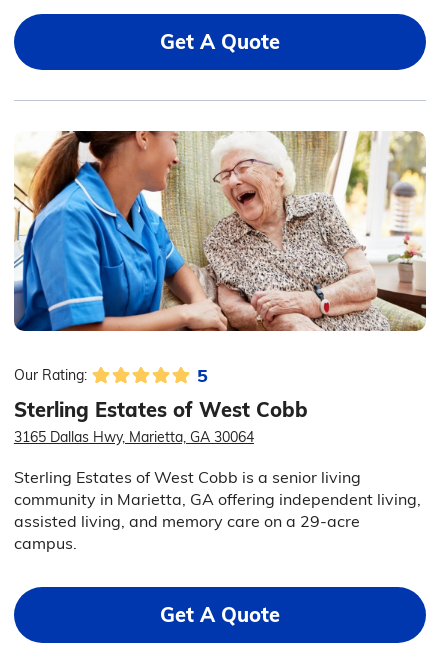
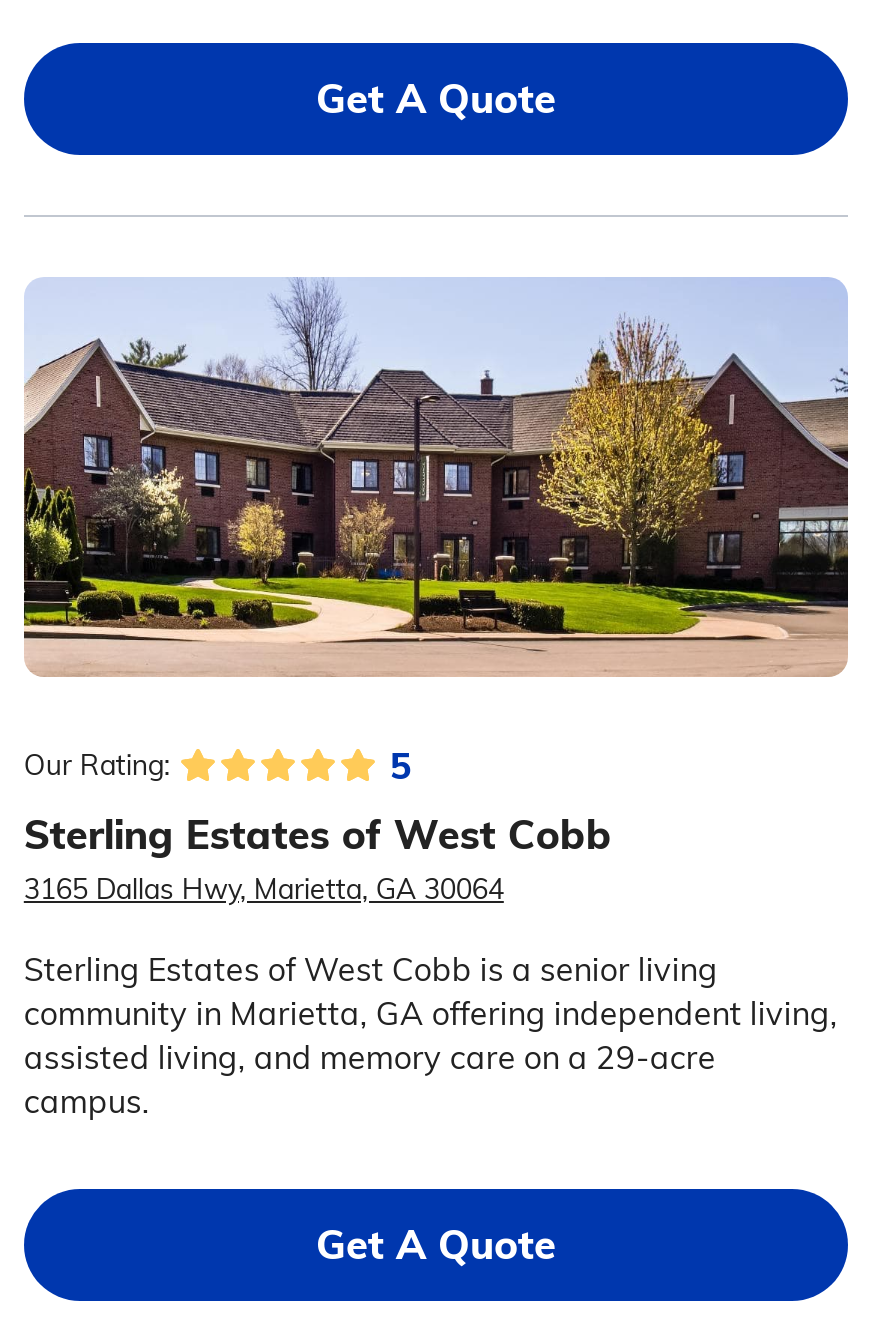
- [image]
+ [image]
